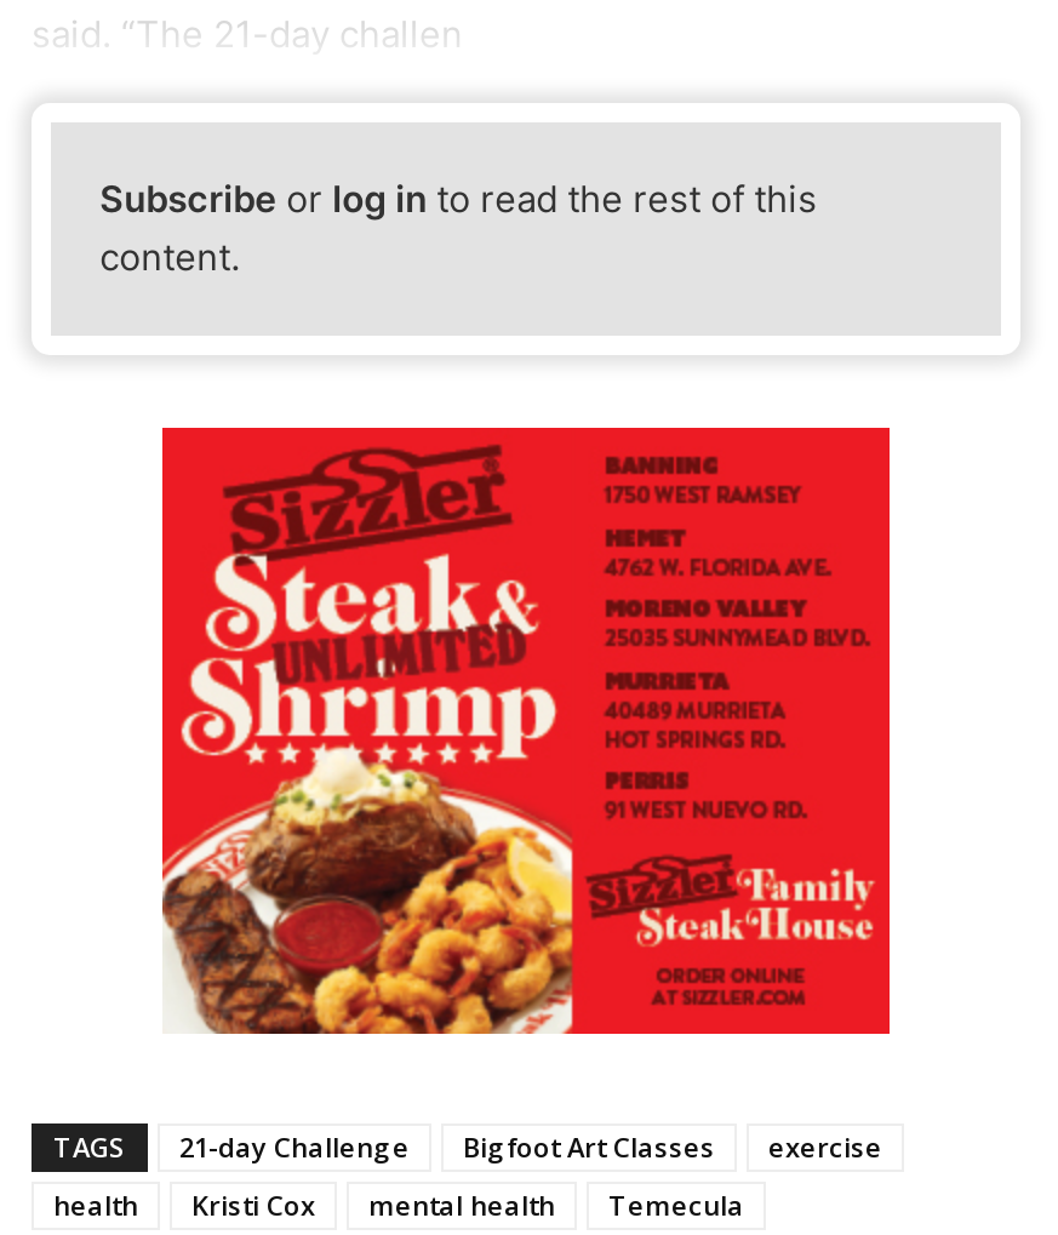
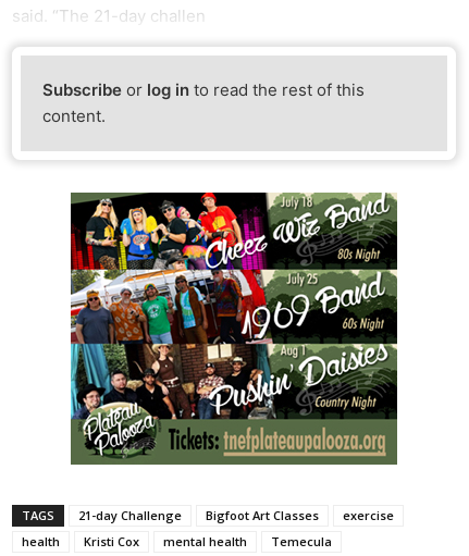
- [image]
+ [image]
